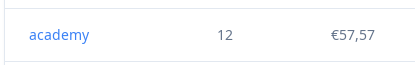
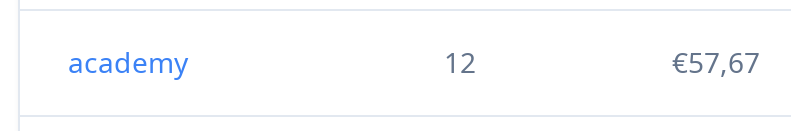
- €57,57
+ €57,67
